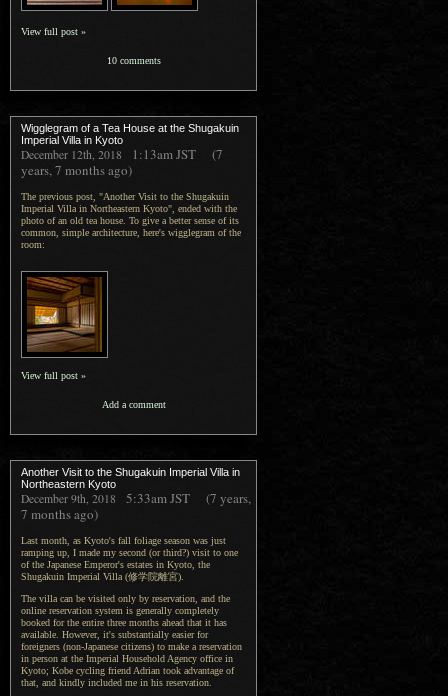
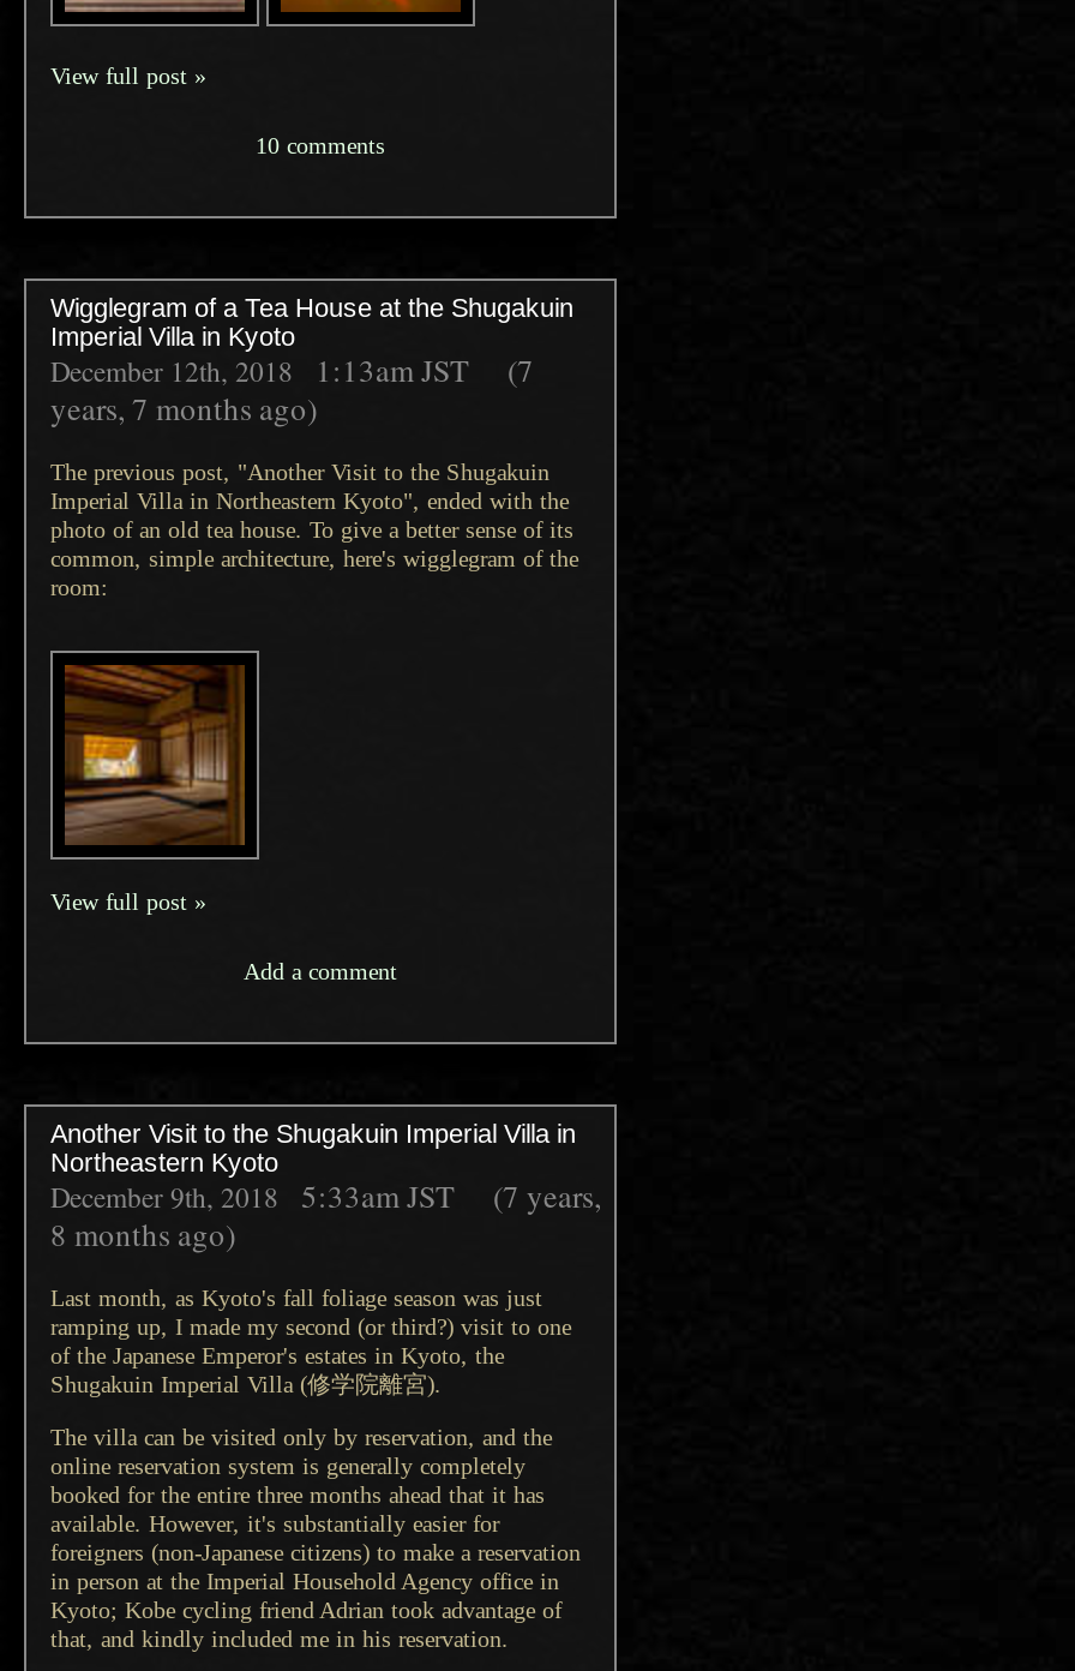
- 7 months ago)
+ 8 months ago)
